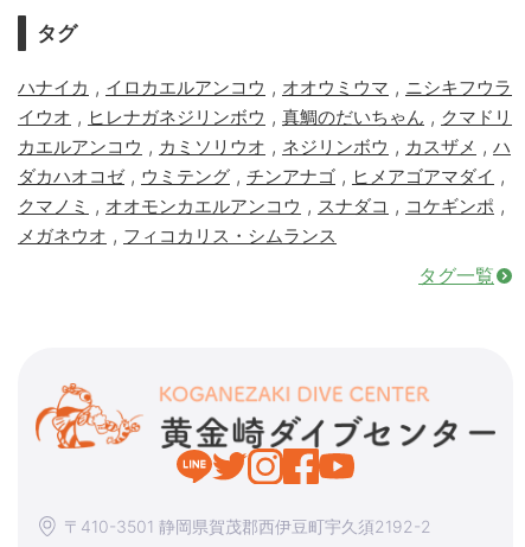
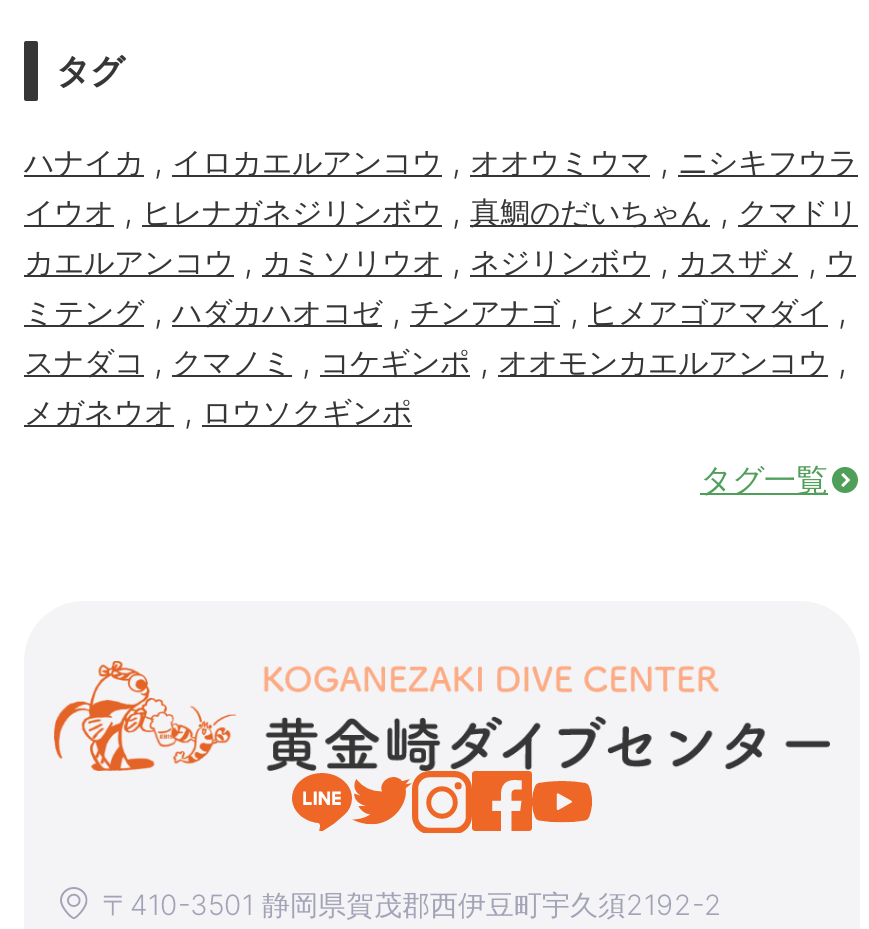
- カエルアンコウ,カミソリウオ,ネジリンボウ,カスザメ,ハ
- ダカハオコゼ,ウミテング,チンアナゴ,ヒメアゴアマダイ,
- クマノミ,オオモンカエルアンコウ,スナダコ,コケギンポ,
- メガネウオ,フィコカリス・シムランス
+ カエルアンコウ,カミソリウオ,ネジリンボウ,カスザメ,ウ
+ ミテング,ハダカハオコゼ,チンアナゴ,ヒメアゴアマダイ,
+ スナダコ,クマノミ,コケギンポ,オオモンカエルアンコウ,
+ メガネウオ,ロウソクギンポ
